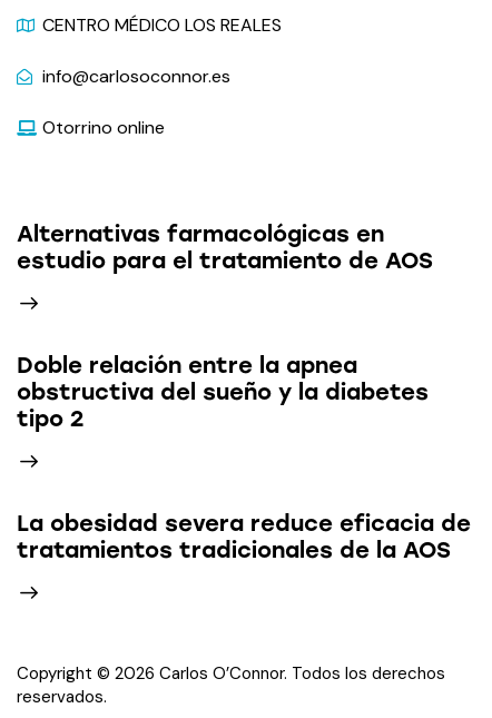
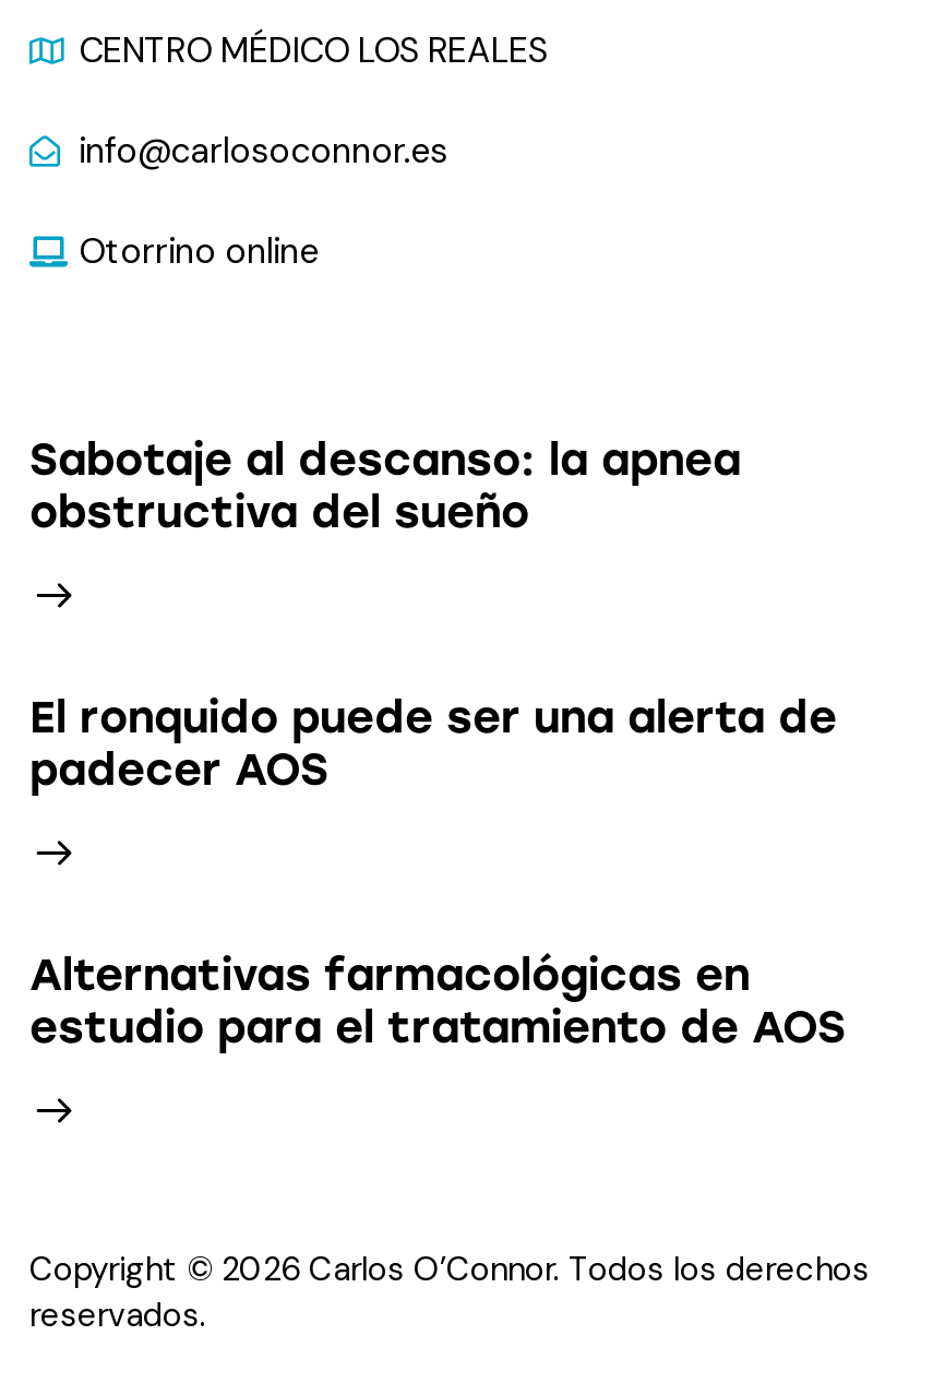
+ Sabotaje al descanso: la apnea
+ obstructiva del sueño

+ El ronquido puede ser una alerta de
+ padecer AOS

moved down: Alternativas farmacológicas en | estudio para el tratamiento de AOS

- Doble relación entre la apnea
- obstructiva del sueño y la diabetes
- tipo 2

- La obesidad severa reduce eficacia de
- tratamientos tradicionales de la AOS
